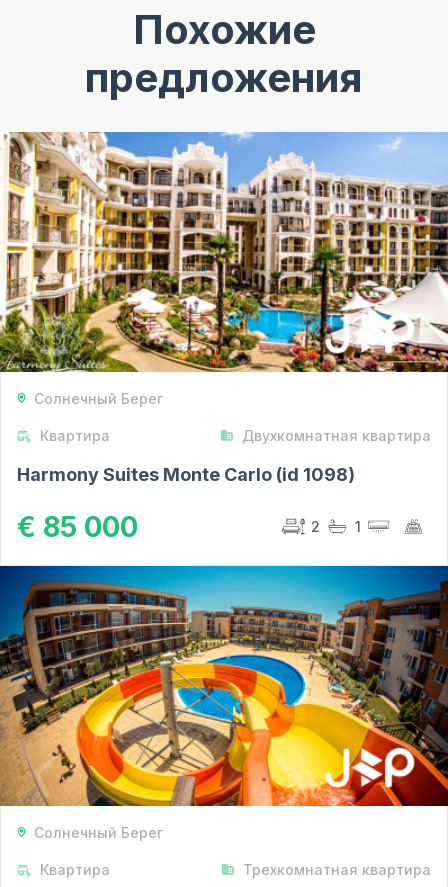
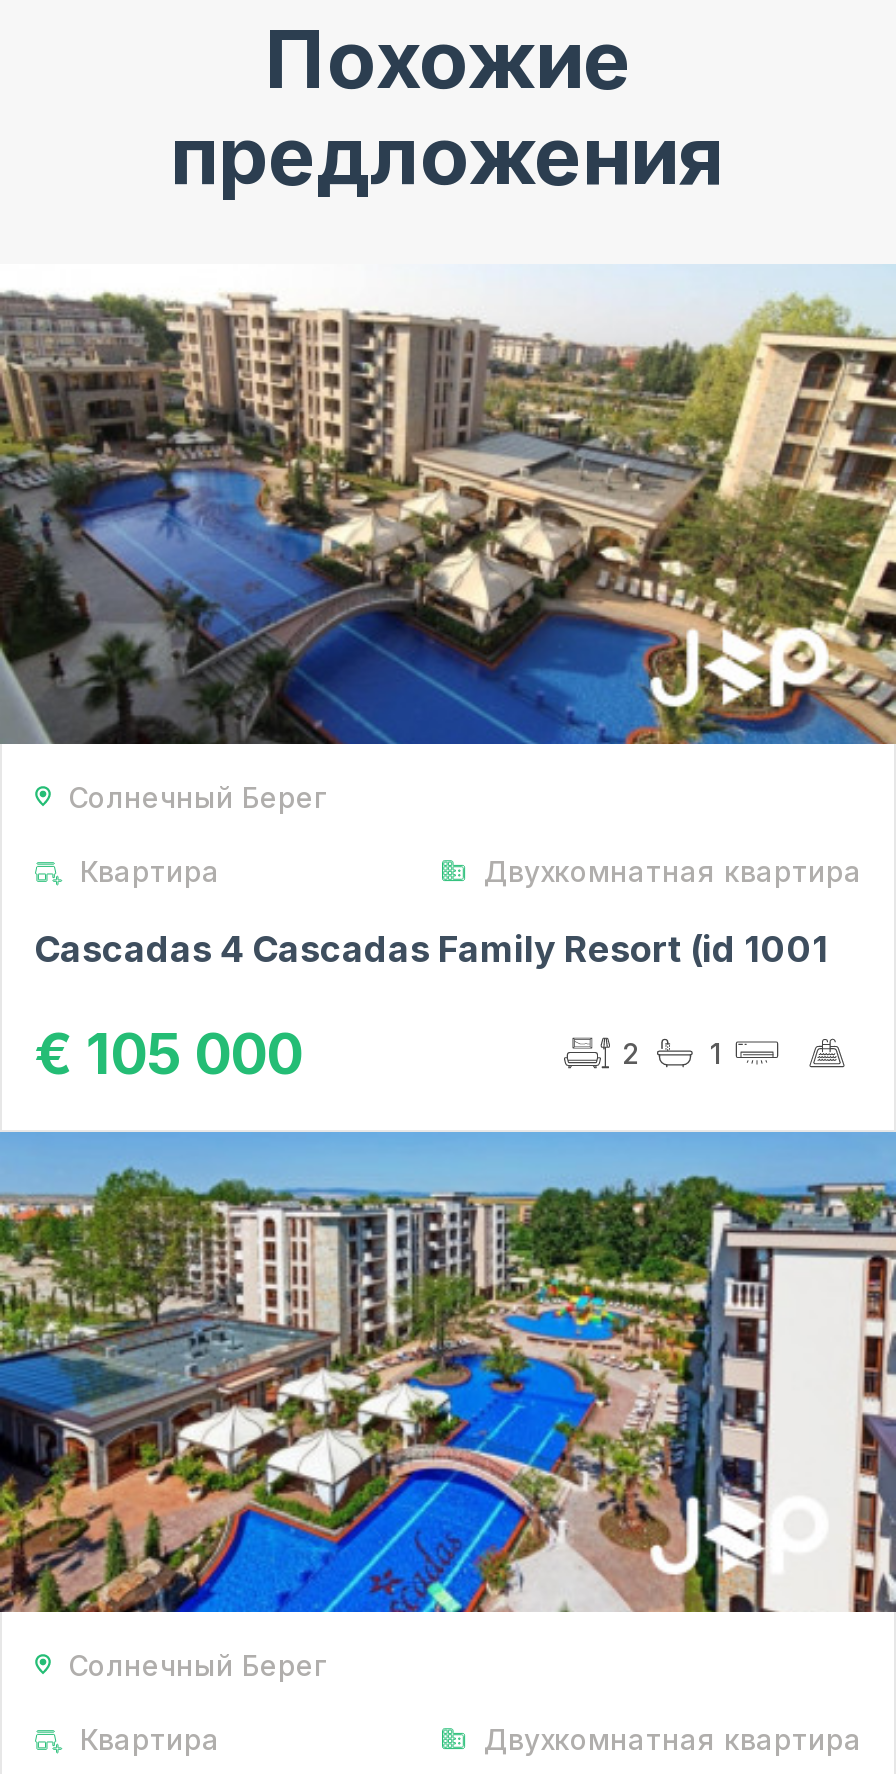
- [image]
+ [image]

- Harmony Suites Monte Carlo (id 1098)
+ Cascadas 4 Cascadas Family Resort (id 1001

- € 85 000
+ € 105 000

- [image]
+ [image]

- Трехкомнатная квартира
+ Двухкомнатная квартира
